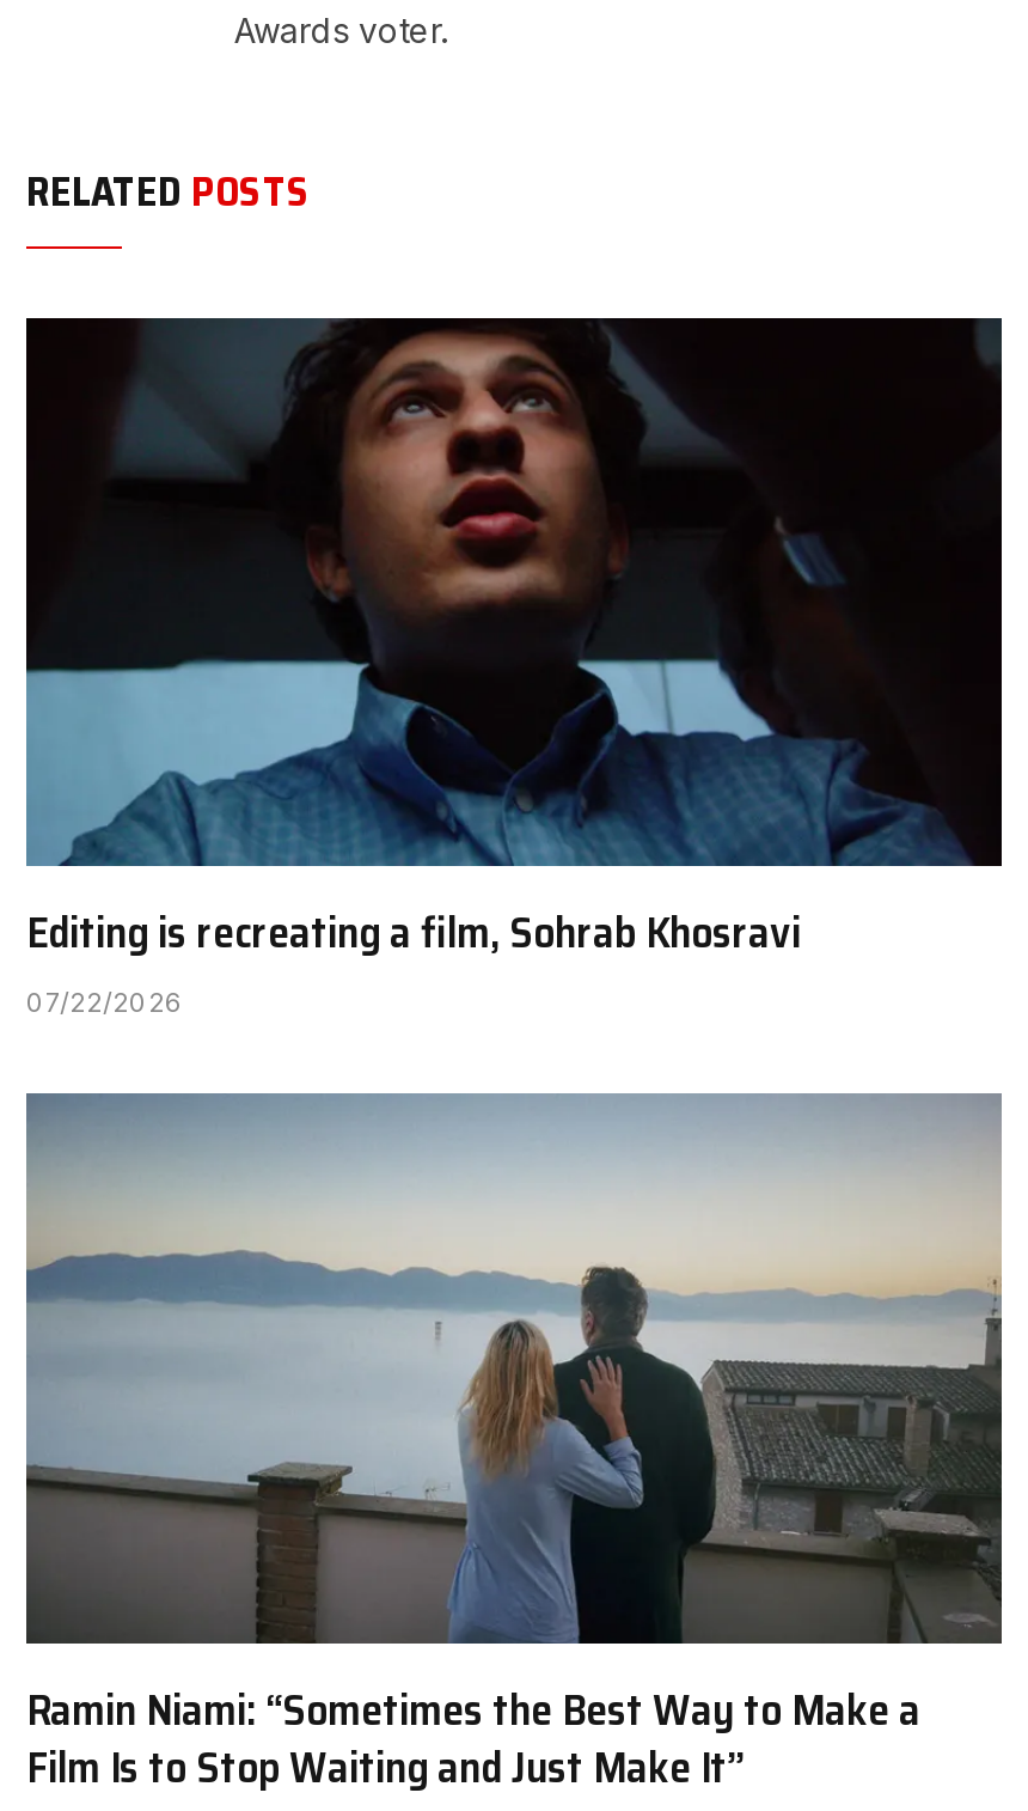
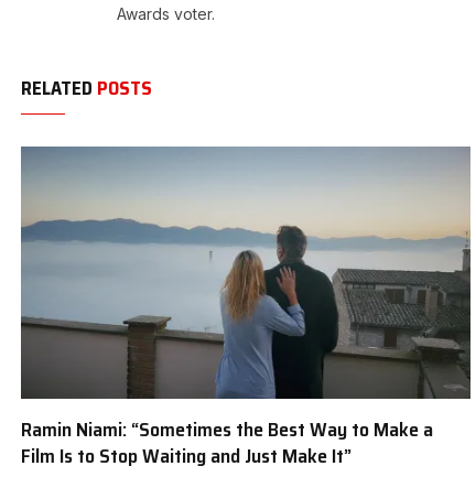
- [image]
- Editing is recreating a film, Sohrab Khosravi
- 07/22/2026
